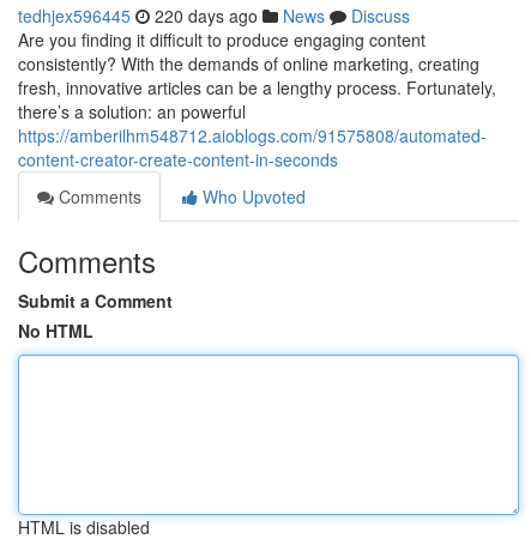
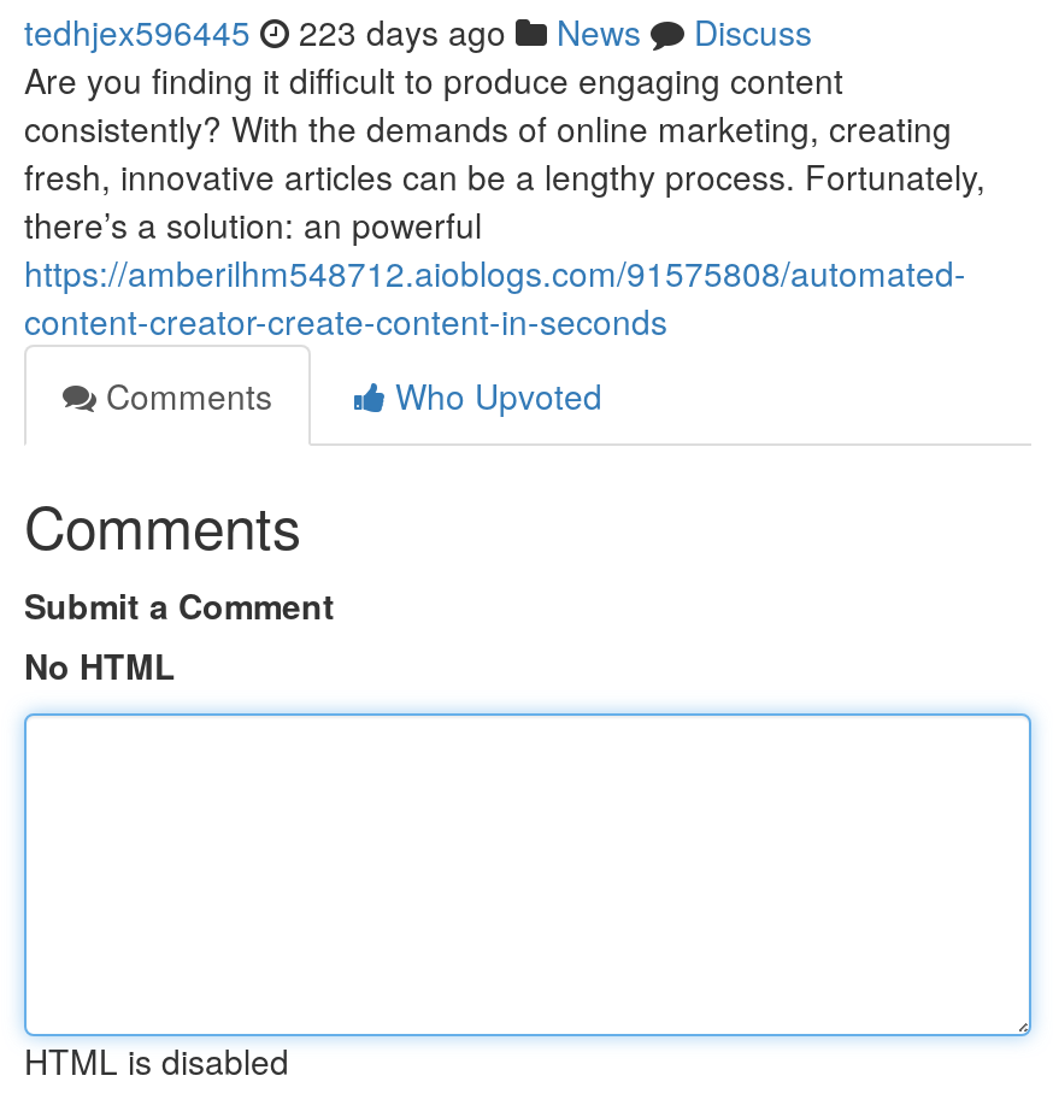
- tedhjex596445 220 days ago News Discuss
+ tedhjex596445 223 days ago News Discuss
